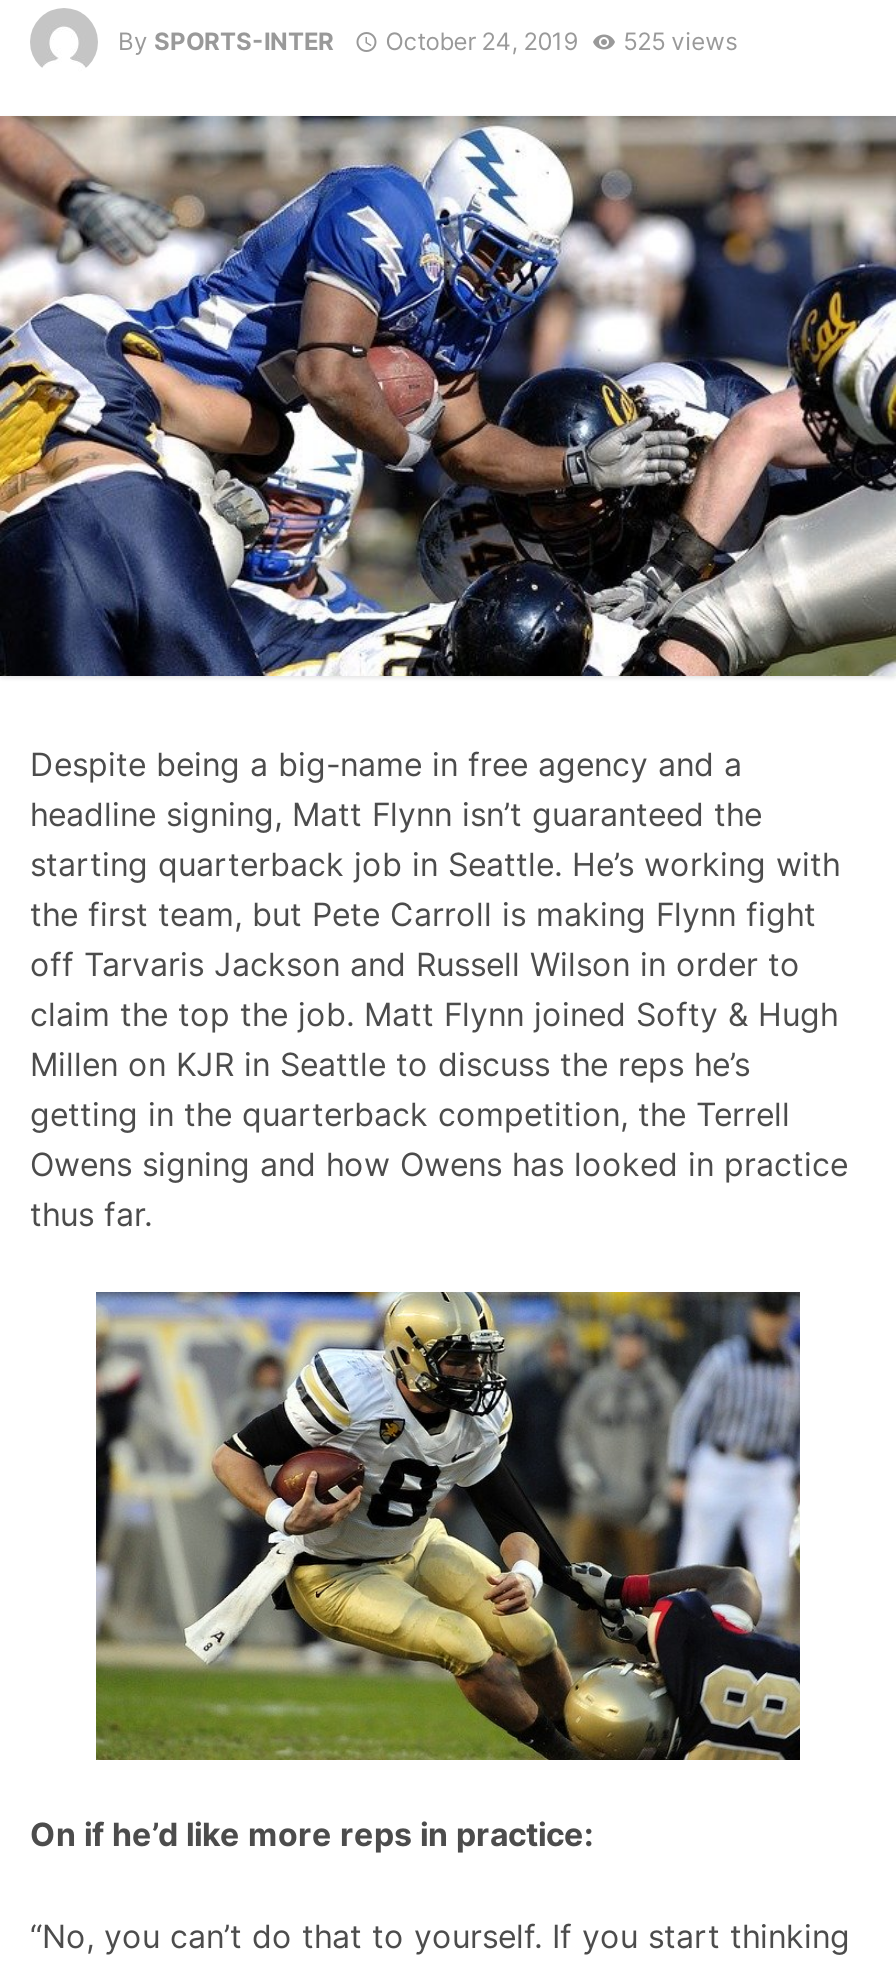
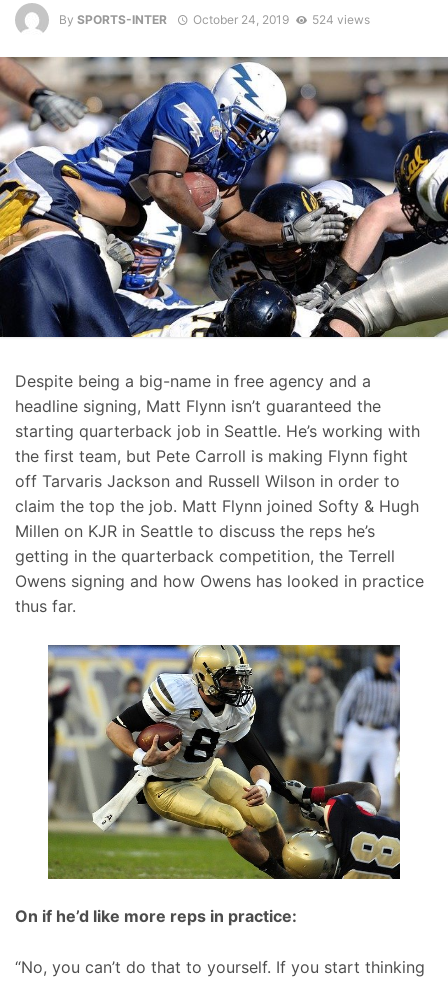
- By SPORTS-INTER October 24, 2019 525 views
+ By SPORTS-INTER October 24, 2019 524 views
